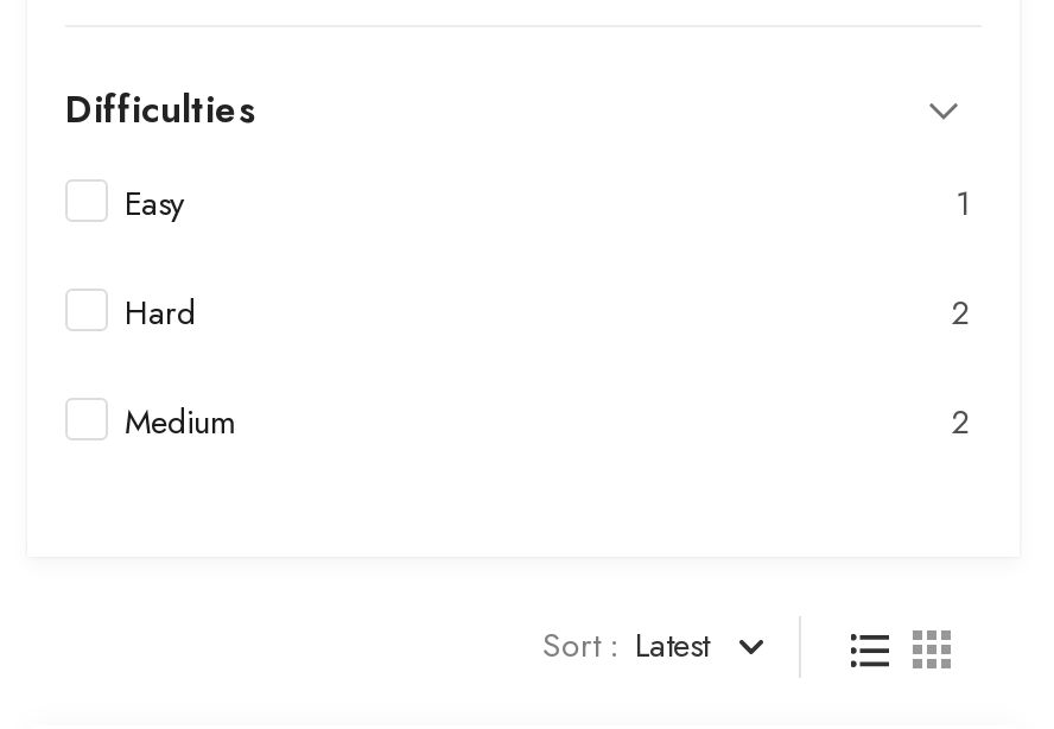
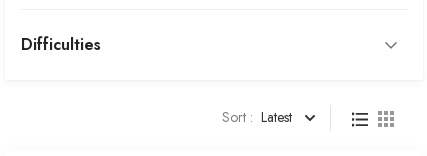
- Easy
- 1
- Hard
- 2
- Medium
- 2
